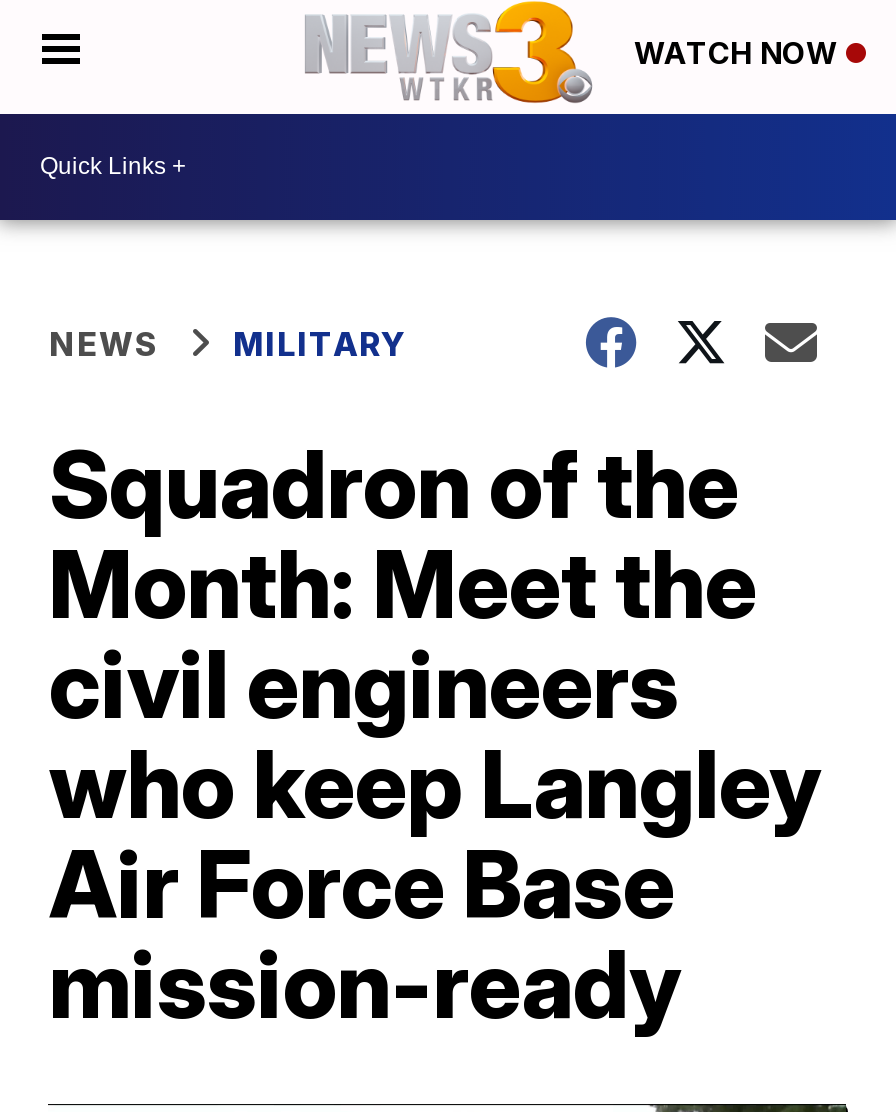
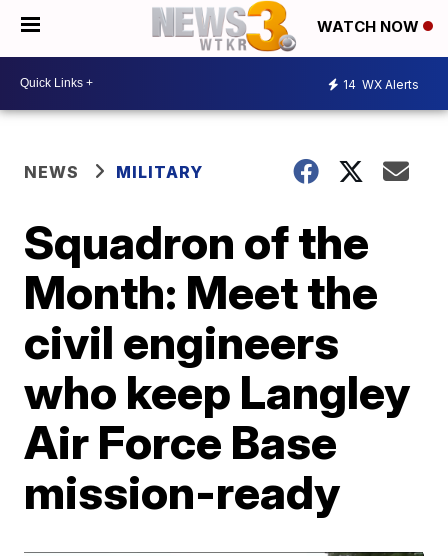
+ 14 WX Alerts
